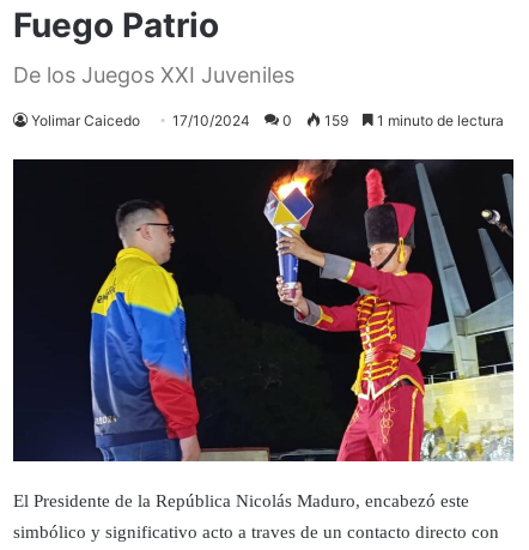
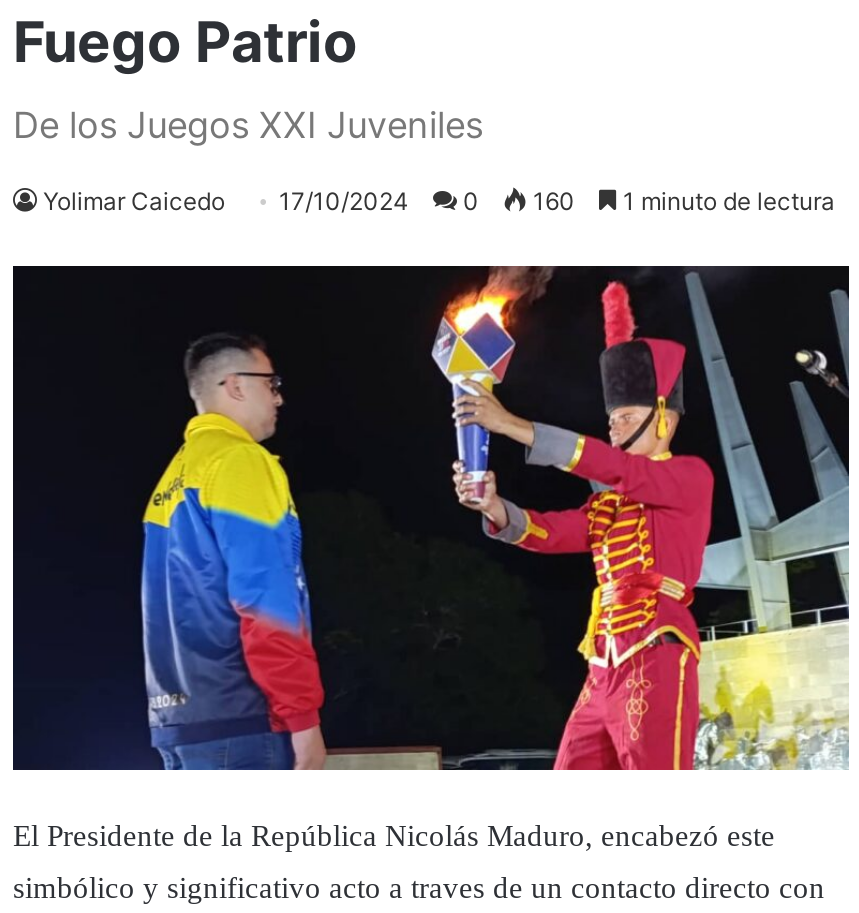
- Yolimar Caicedo 17/10/2024 0 159 1 minuto de lectura
+ Yolimar Caicedo 17/10/2024 0 160 1 minuto de lectura
